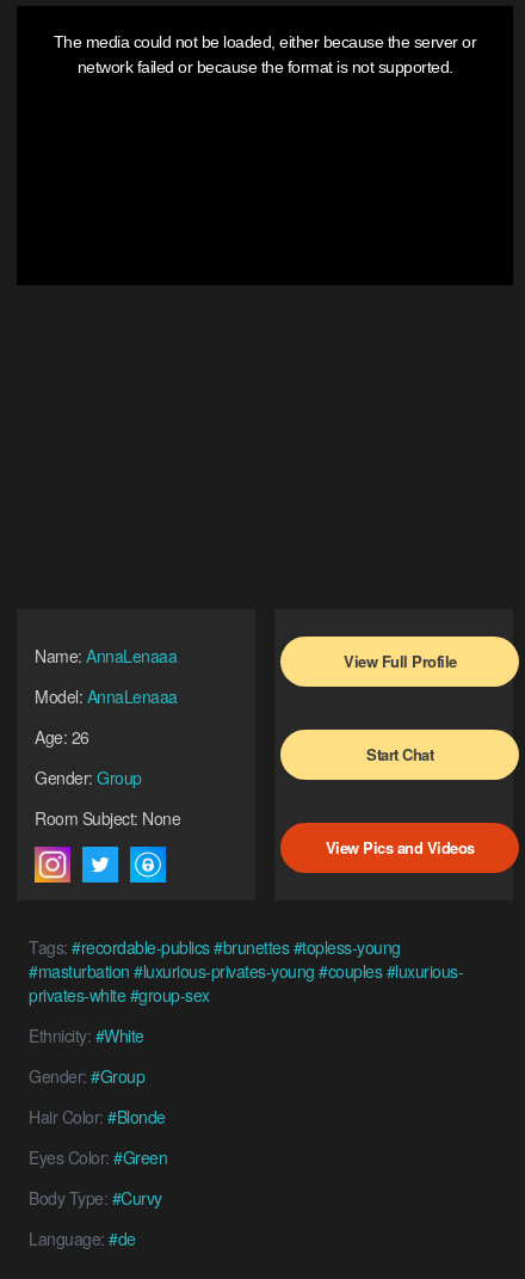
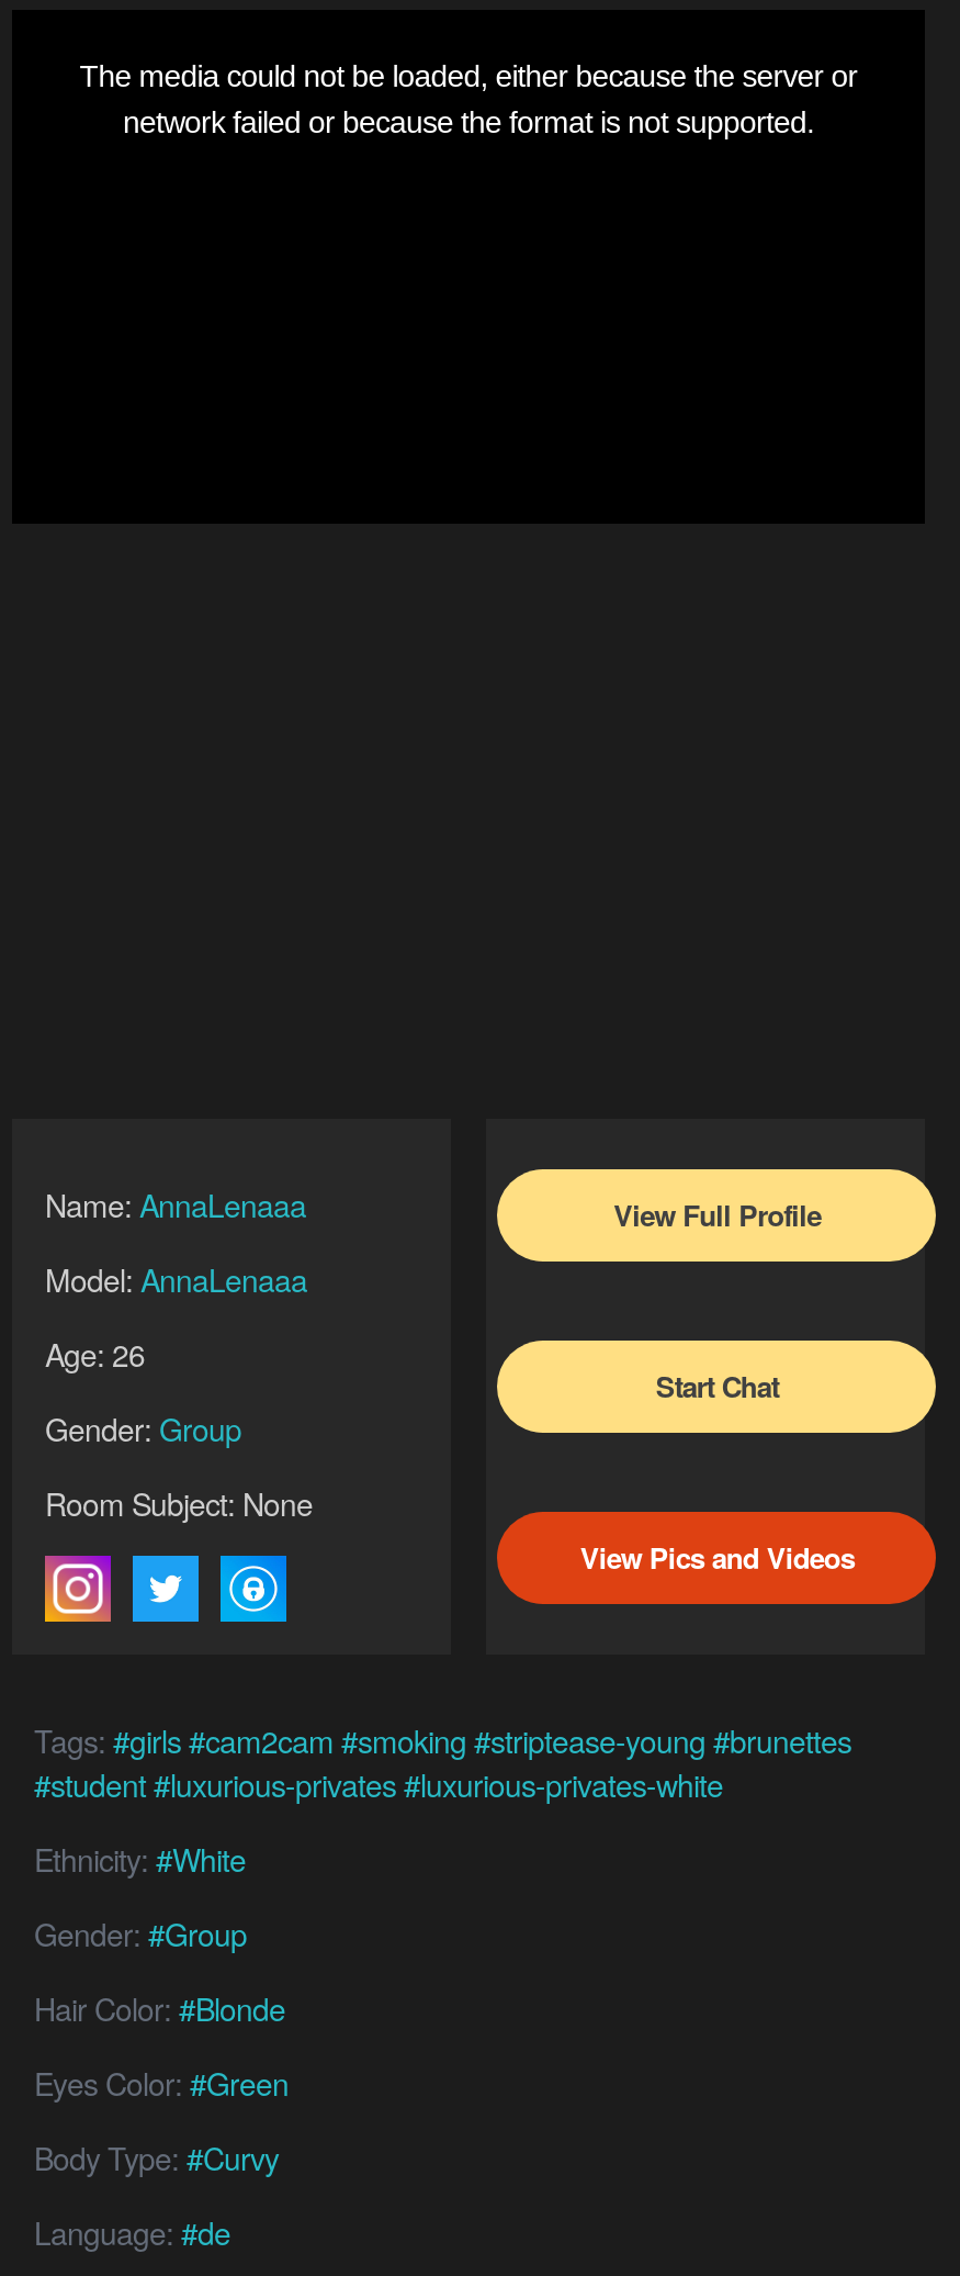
- Tags: #recordable-publics #brunettes #topless-young
- #masturbation #luxurious-privates-young #couples #luxurious-
- privates-white #group-sex
+ Tags: #girls #cam2cam #smoking #striptease-young #brunettes
+ #student #luxurious-privates #luxurious-privates-white
